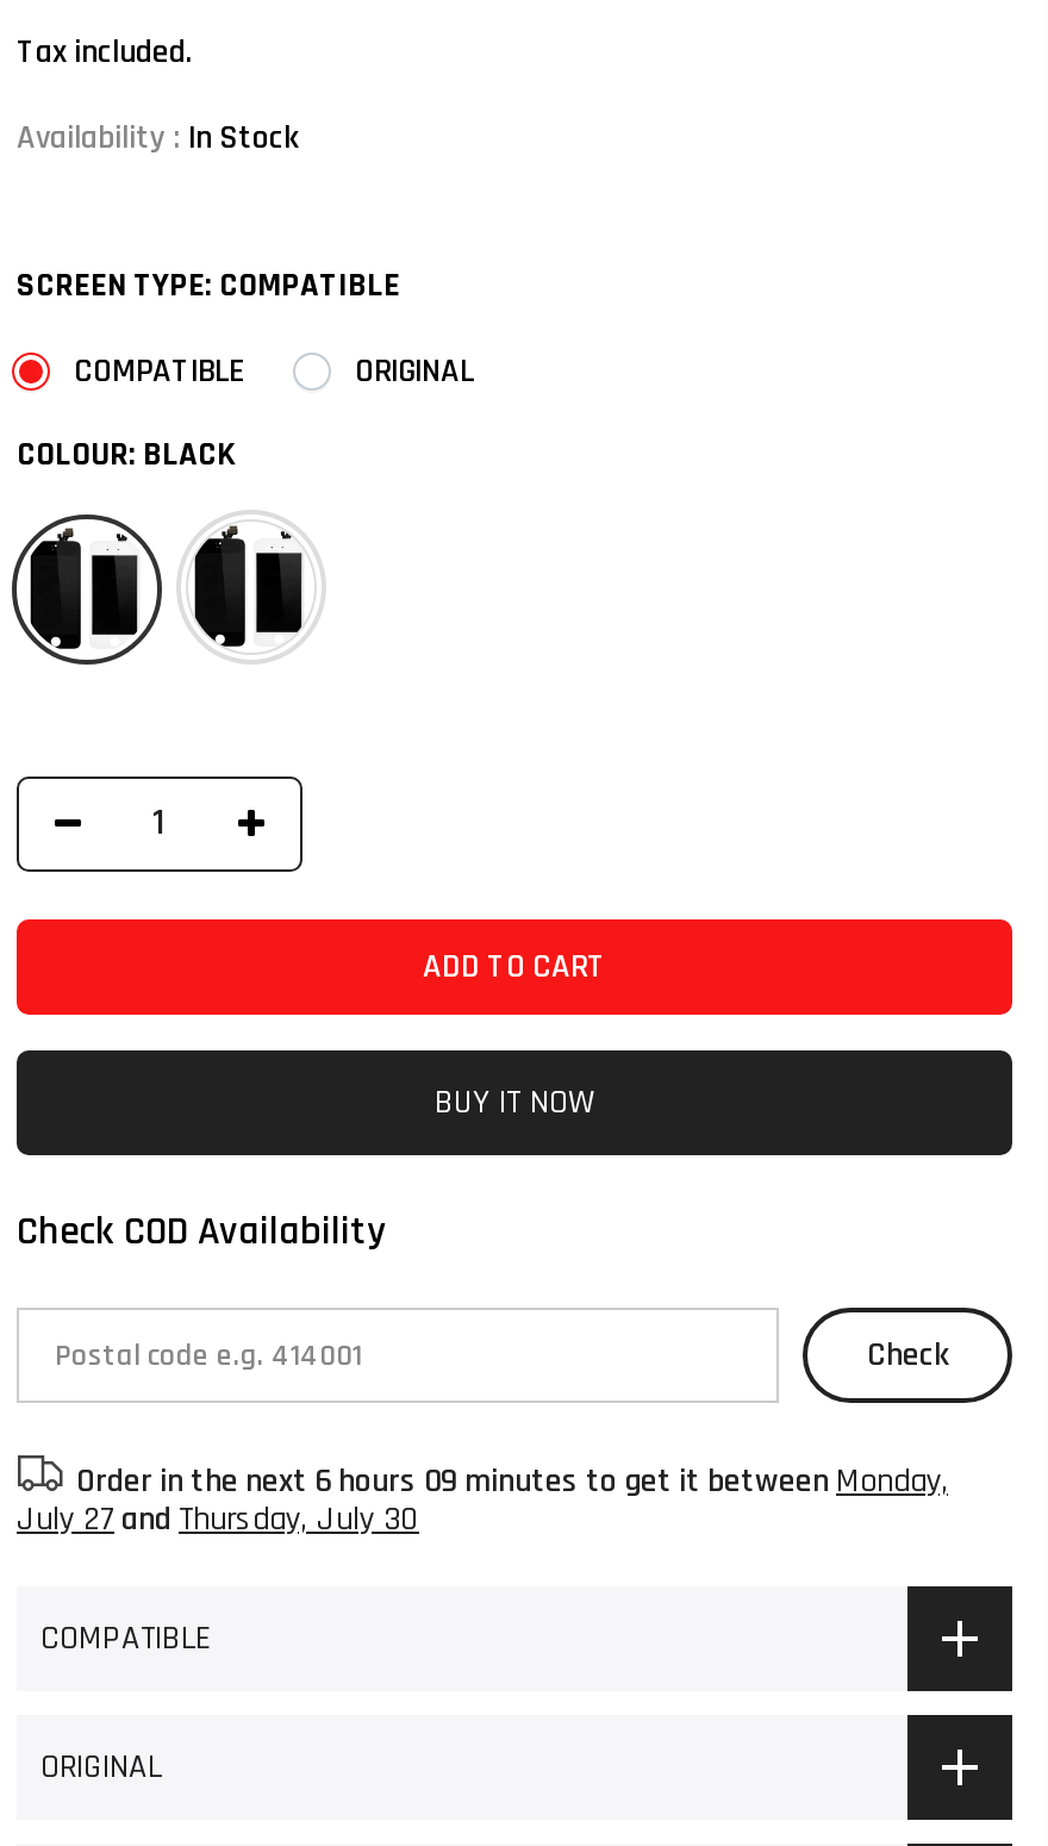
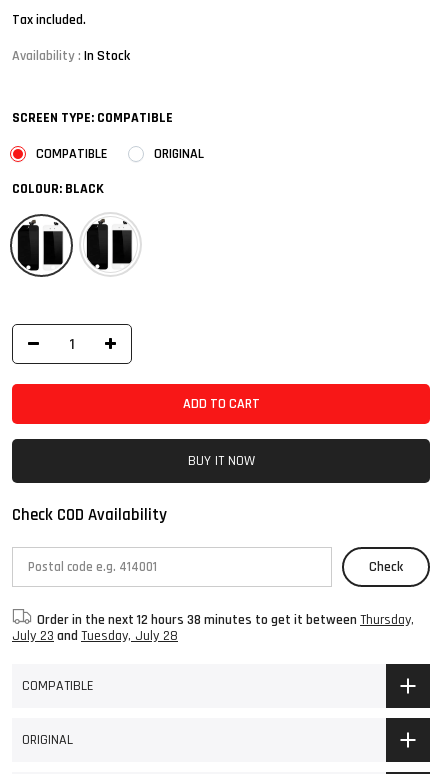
- Order in the next 6 hours 09 minutes to get it between Monday,
+ Order in the next 12 hours 38 minutes to get it between Thursday,

- July 27 and Thursday, July 30
+ July 23 and Tuesday, July 28
